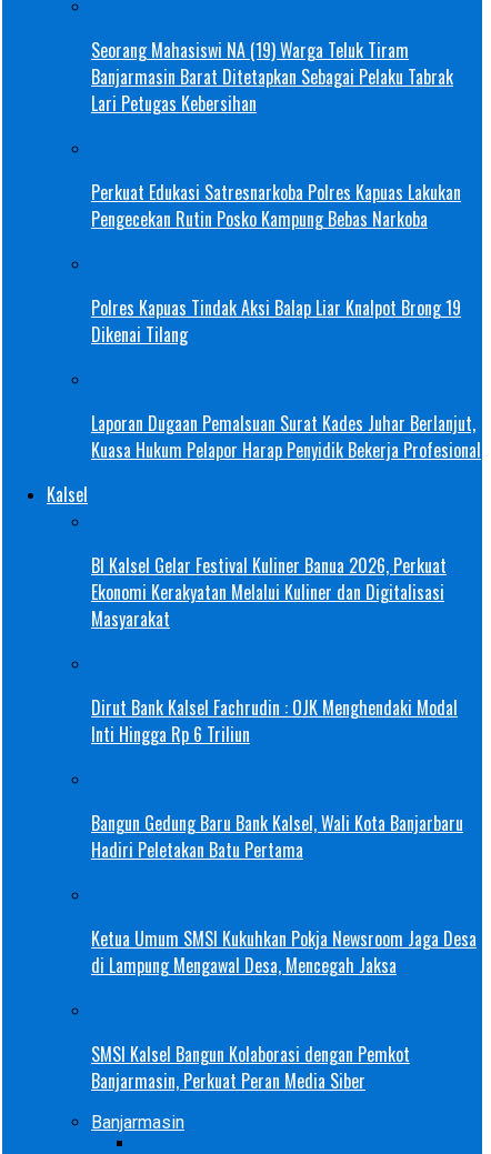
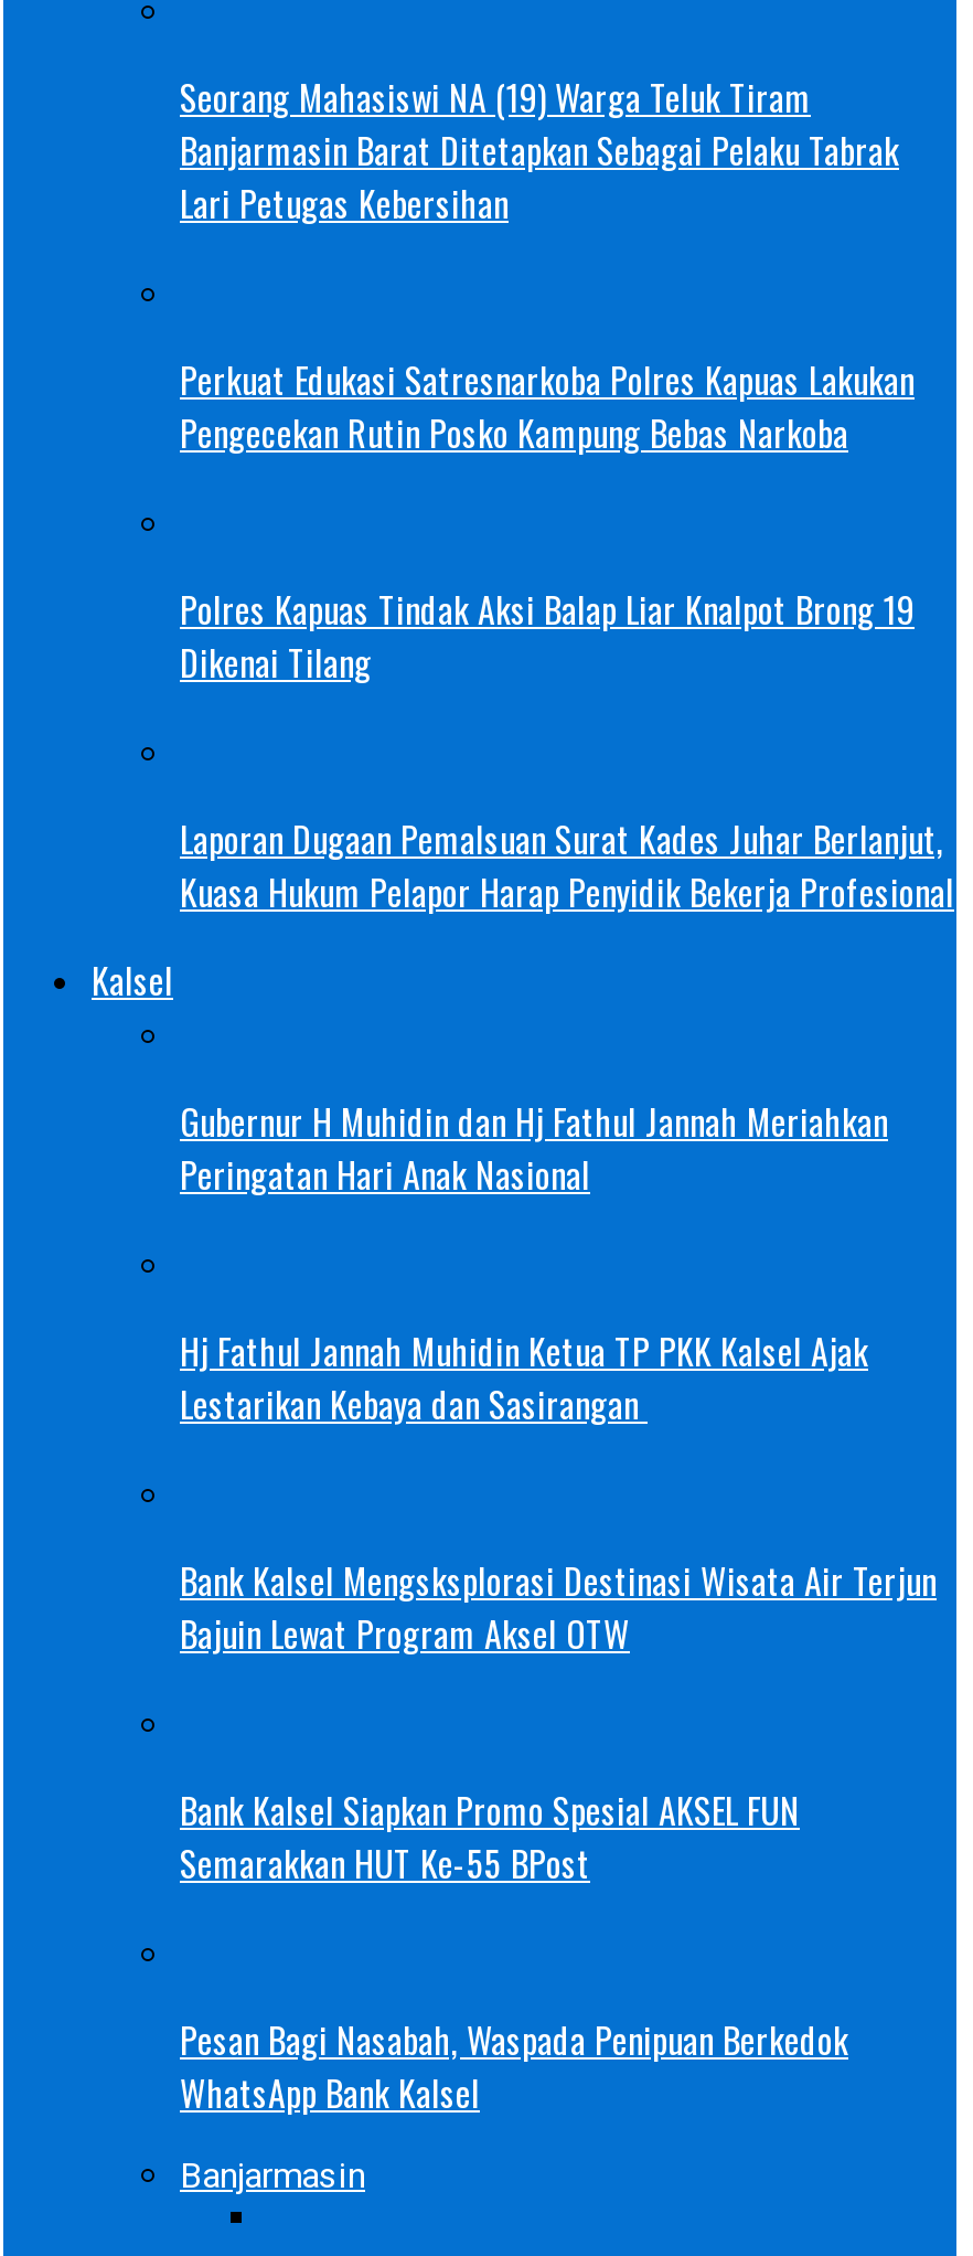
- BI Kalsel Gelar Festival Kuliner Banua 2026, Perkuat
- Ekonomi Kerakyatan Melalui Kuliner dan Digitalisasi
- Masyarakat
+ Gubernur H Muhidin dan Hj Fathul Jannah Meriahkan
+ Peringatan Hari Anak Nasional

- Dirut Bank Kalsel Fachrudin : OJK Menghendaki Modal
- Inti Hingga Rp 6 Triliun
+ Hj Fathul Jannah Muhidin Ketua TP PKK Kalsel Ajak
+ Lestarikan Kebaya dan Sasirangan

- Bangun Gedung Baru Bank Kalsel, Wali Kota Banjarbaru
- Hadiri Peletakan Batu Pertama
+ Bank Kalsel Mengsksplorasi Destinasi Wisata Air Terjun
+ Bajuin Lewat Program Aksel OTW

- Ketua Umum SMSI Kukuhkan Pokja Newsroom Jaga Desa
- di Lampung Mengawal Desa, Mencegah Jaksa
+ Bank Kalsel Siapkan Promo Spesial AKSEL FUN
+ Semarakkan HUT Ke-55 BPost

- SMSI Kalsel Bangun Kolaborasi dengan Pemkot
- Banjarmasin, Perkuat Peran Media Siber
+ Pesan Bagi Nasabah, Waspada Penipuan Berkedok
+ WhatsApp Bank Kalsel
